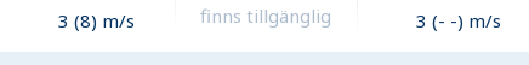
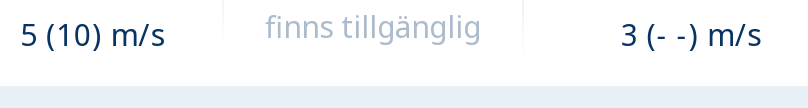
- 3 (8) m/s
+ 5 (10) m/s
